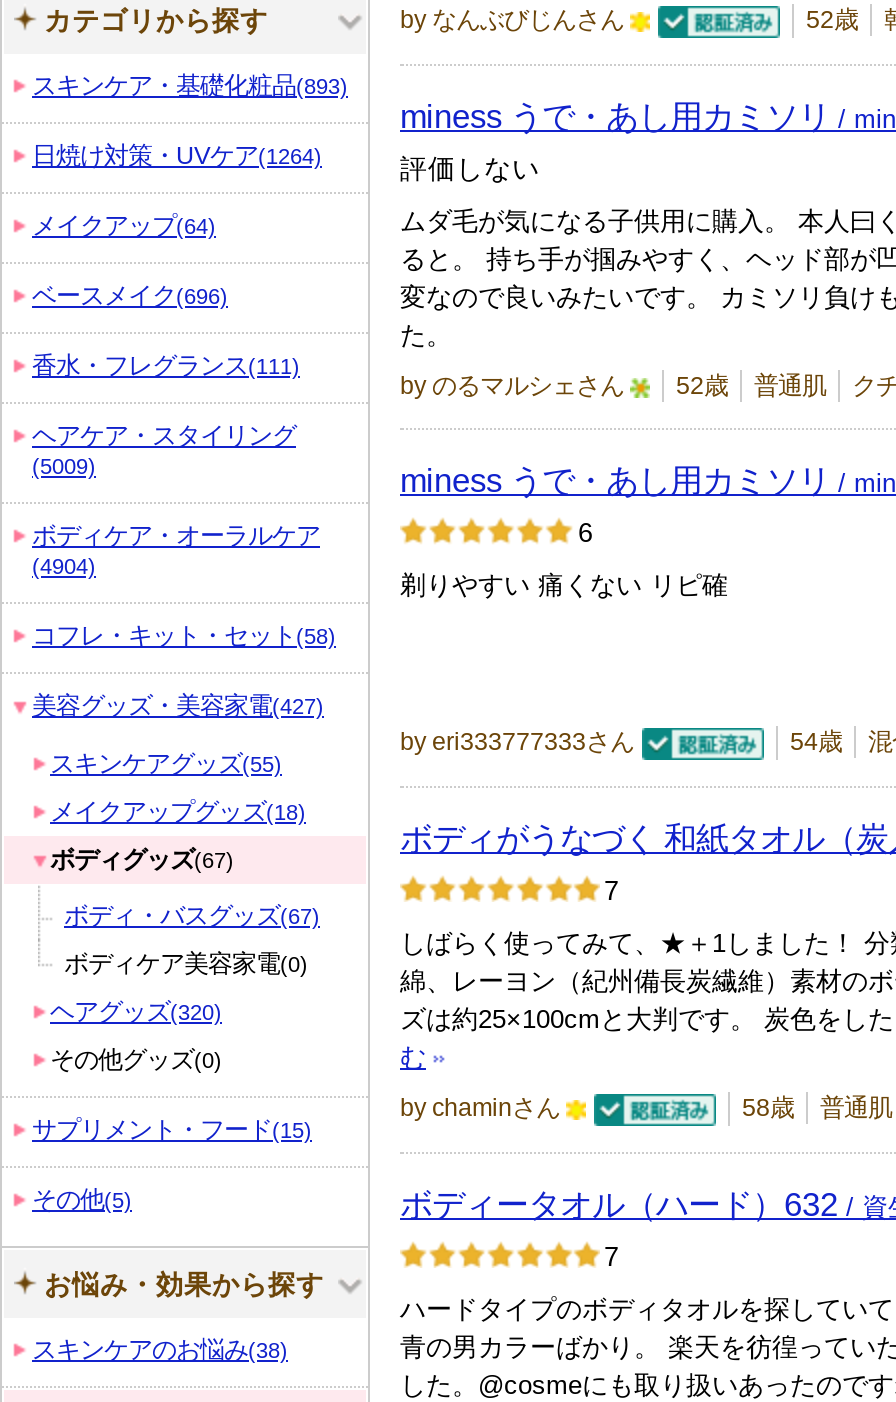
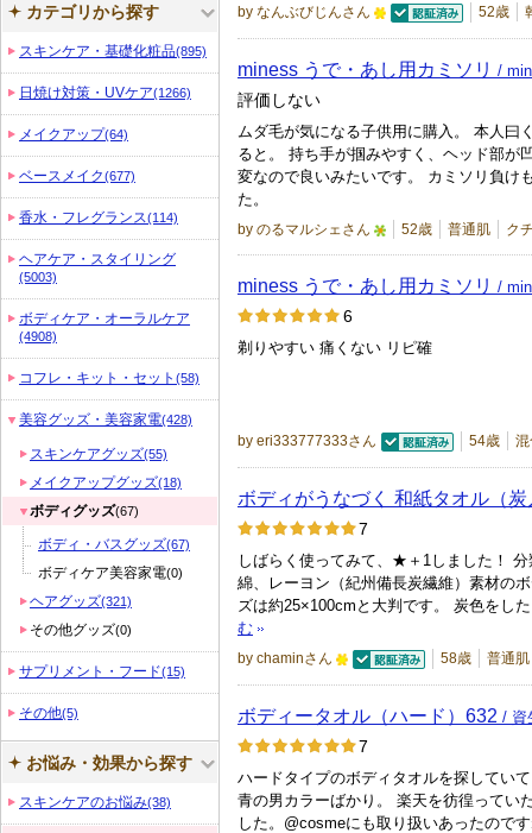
- スキンケア・基礎化粧品(893)
+ スキンケア・基礎化粧品(895)

- 日焼け対策・UVケア(1264)
+ 日焼け対策・UVケア(1266)

- ベースメイク(696)
+ ベースメイク(677)

- 香水・フレグランス(111)
+ 香水・フレグランス(114)

- (5009)
+ (5003)

- (4904)
+ (4908)

- 美容グッズ・美容家電(427)
+ 美容グッズ・美容家電(428)

- ヘアグッズ(320)
+ ヘアグッズ(321)
